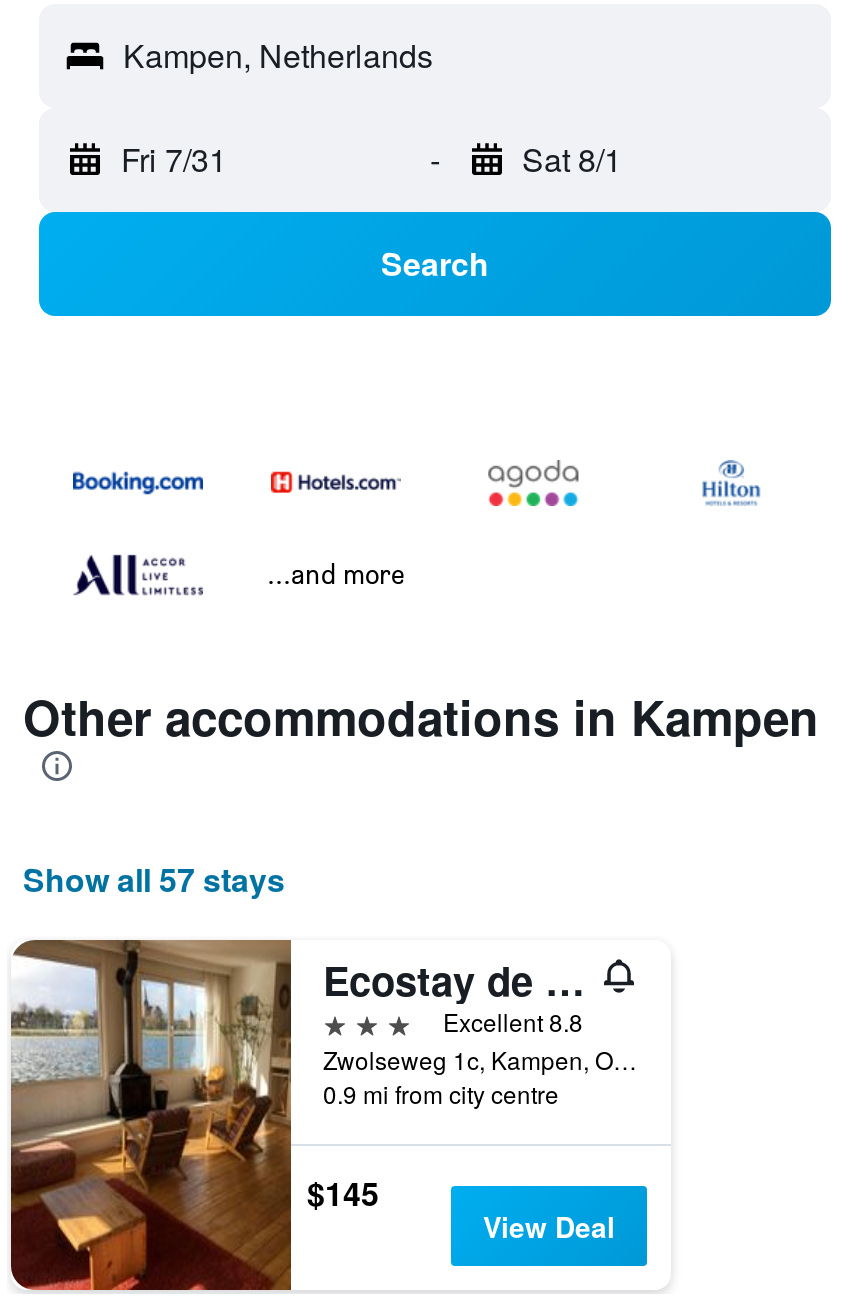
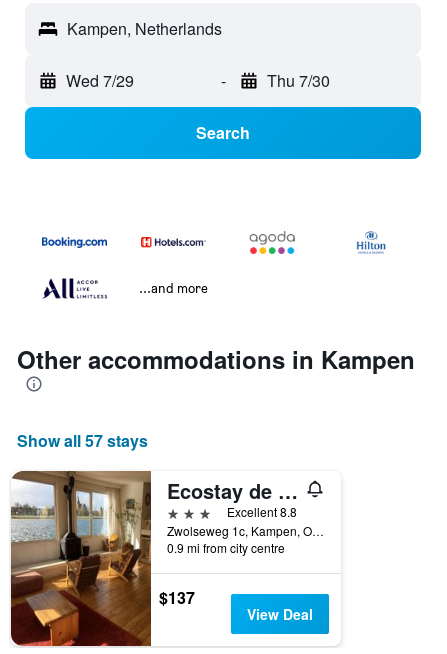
- Fri 7/31
+ Wed 7/29

- Sat 8/1
+ Thu 7/30

- $145
+ $137
